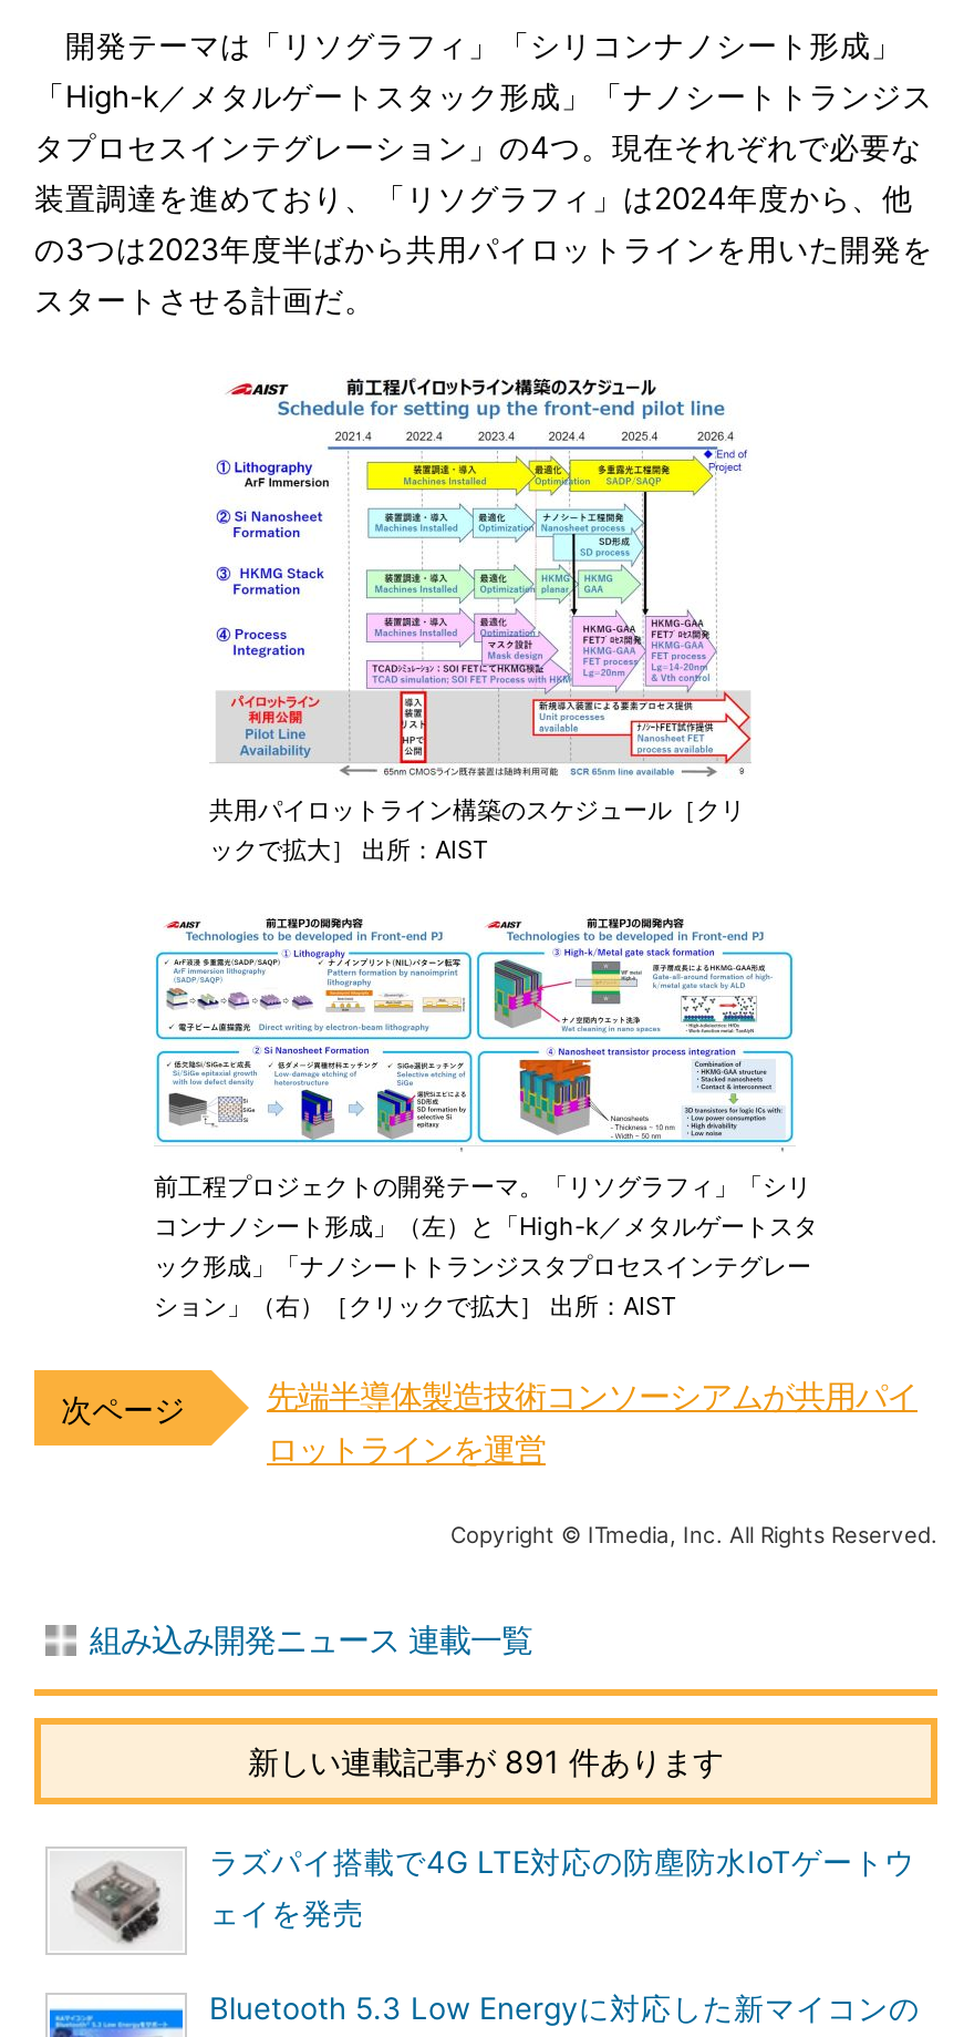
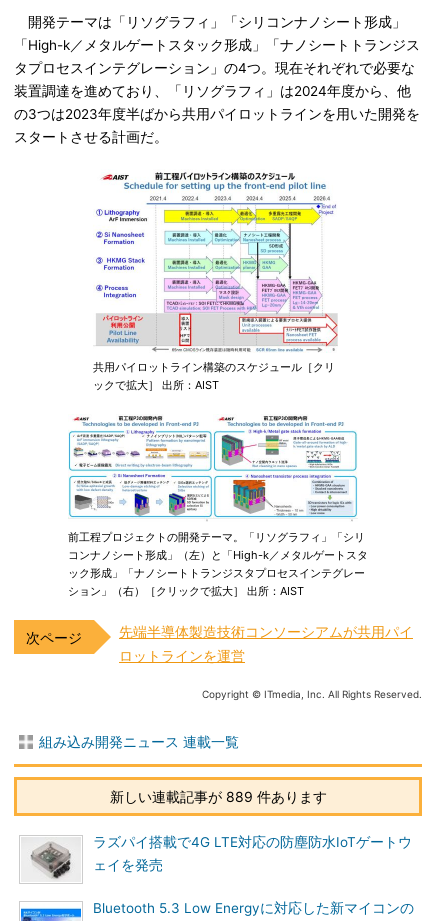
- 新しい連載記事が 891 件あります
+ 新しい連載記事が 889 件あります
